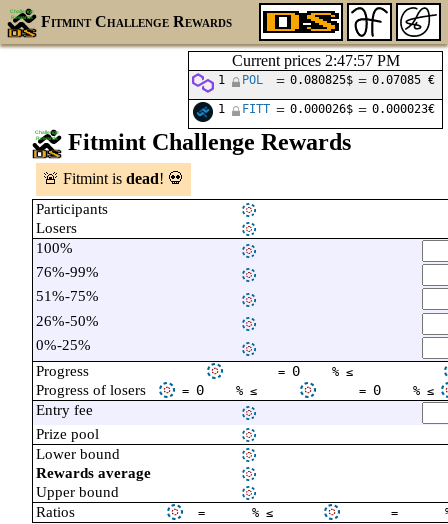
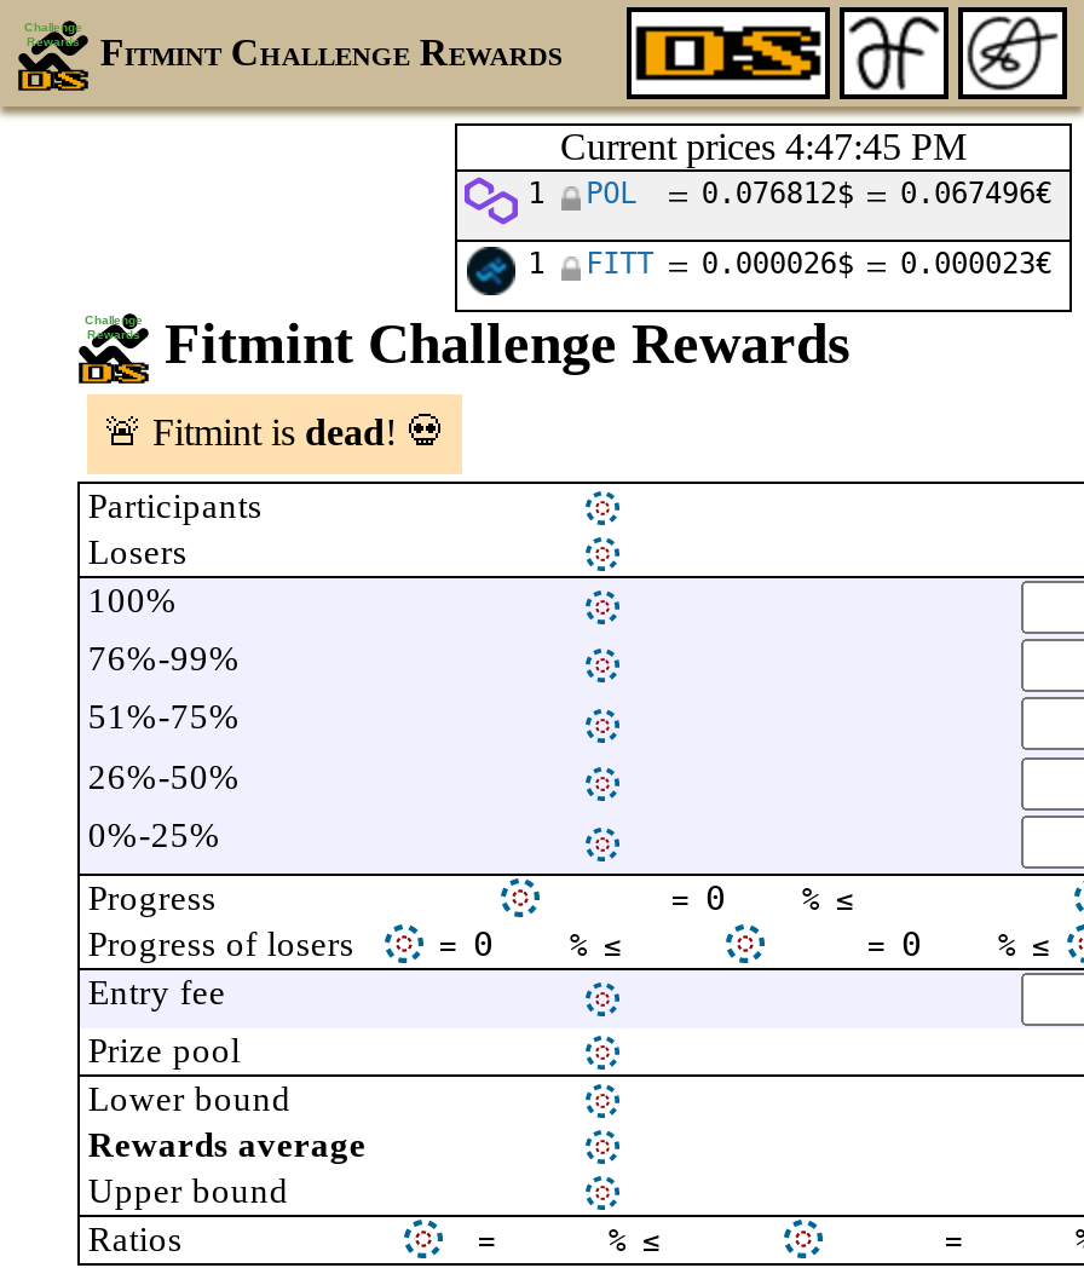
- Current prices2:47:57 PM
+ Current prices4:47:45 PM

- 1 POL = 0.080825$ = 0.07085 €
+ 1 POL = 0.076812$ = 0.067496€
